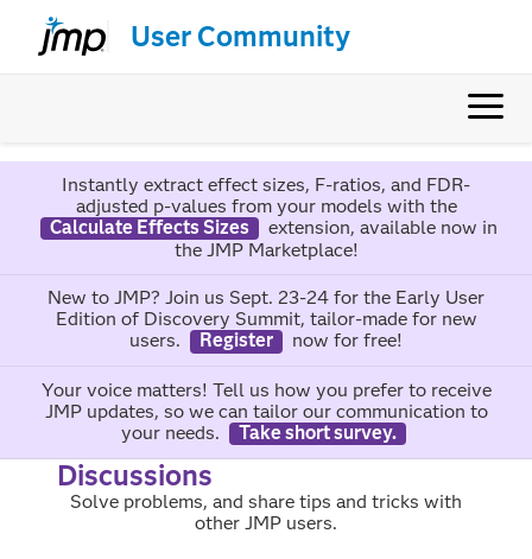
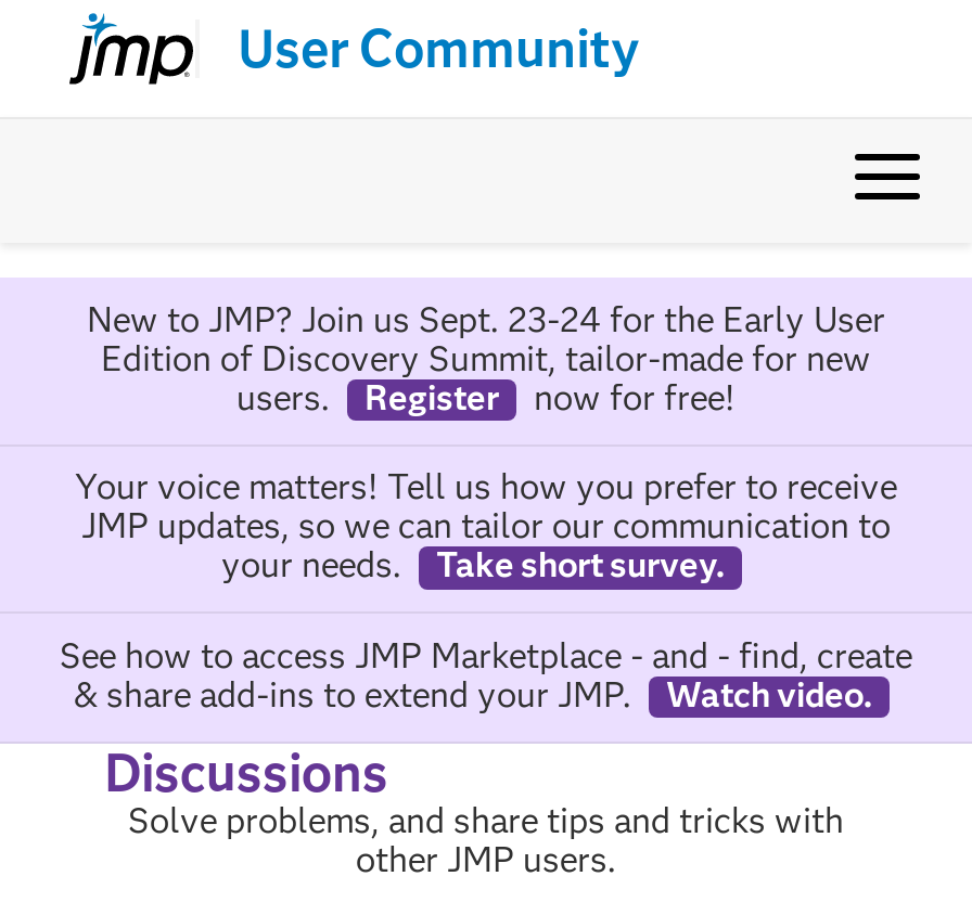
- Instantly extract effect sizes, F-ratios, and FDR-
- adjusted p-values from your models with the
- Calculate Effects Sizes
- extension, available now in
- the JMP Marketplace!

moved up: New to JMP? Join us Sept. 23-24 for the Early User | Edition of Discovery Summit, tailor-made for new | users. | ... | your needs. | Take short survey.

+ See how to access JMP Marketplace - and - find, create
+ & share add-ins to extend your JMP.
+ Watch video.
